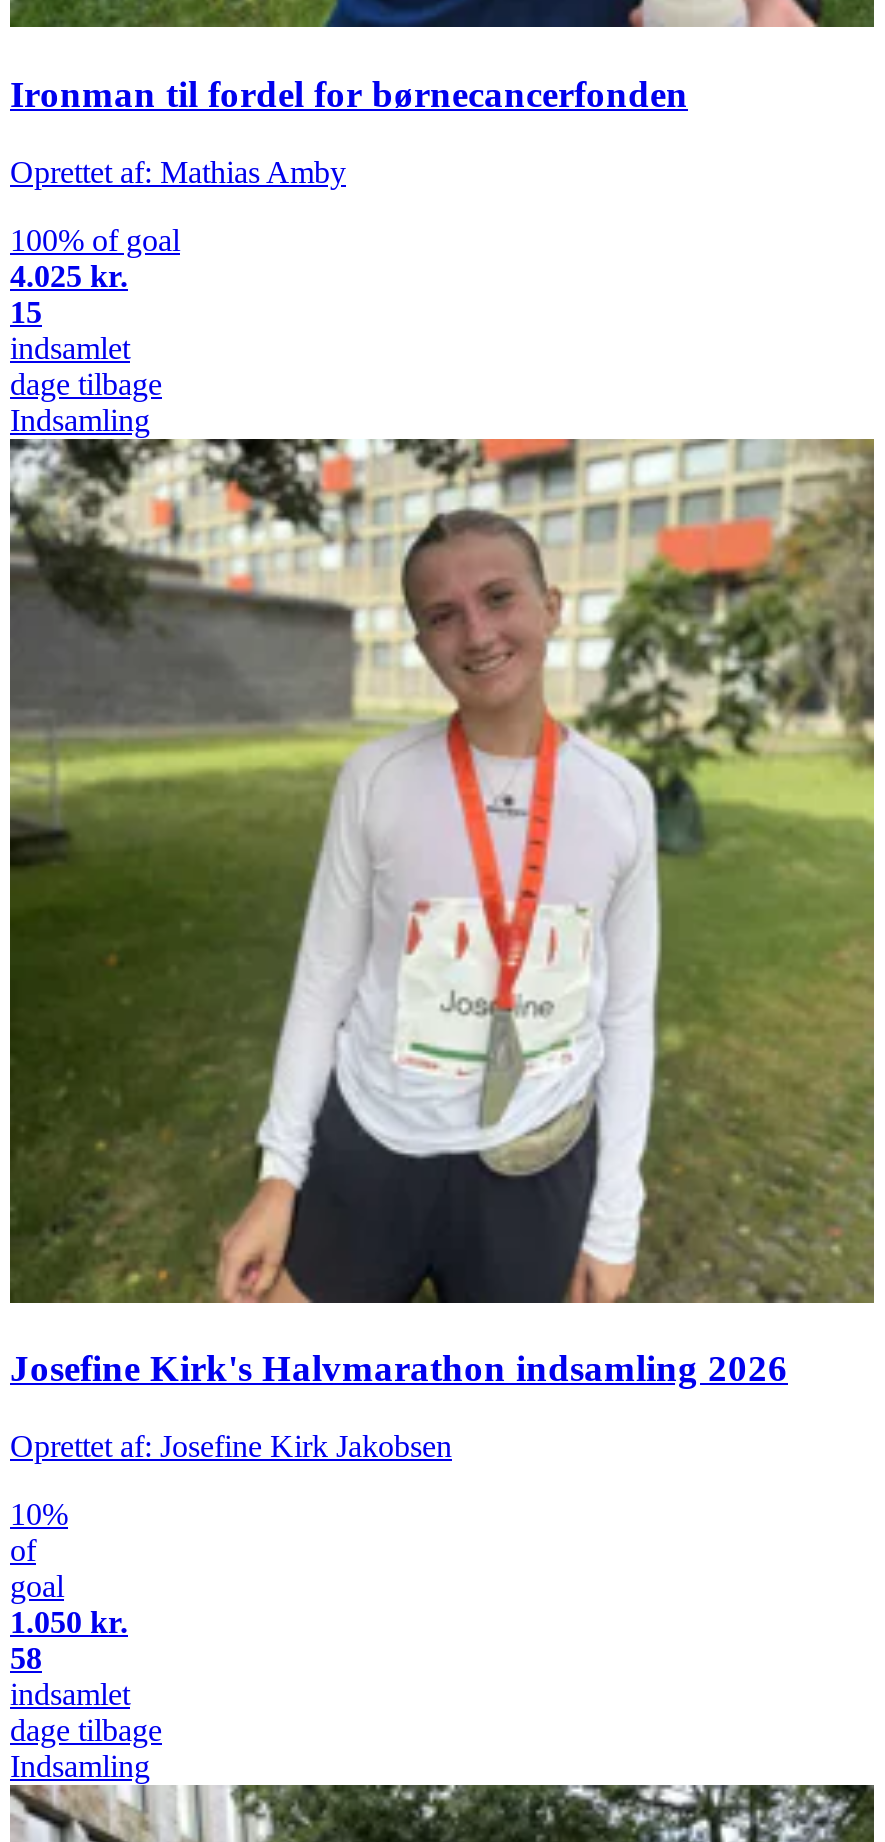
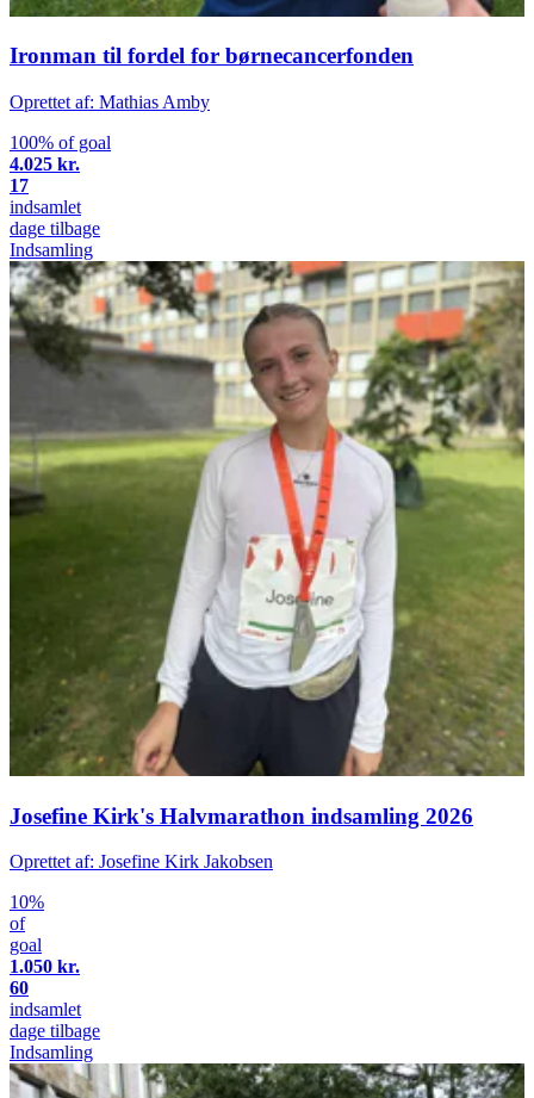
- 15
+ 17

- 58
+ 60
